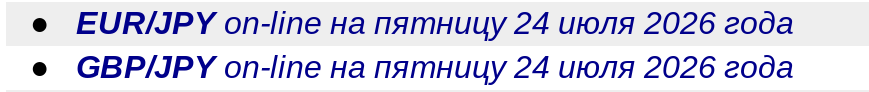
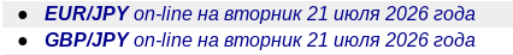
- EUR/JPY on-line на пятницу 24 июля 2026 года
+ EUR/JPY on-line на вторник 21 июля 2026 года

- GBP/JPY on-line на пятницу 24 июля 2026 года
+ GBP/JPY on-line на вторник 21 июля 2026 года
